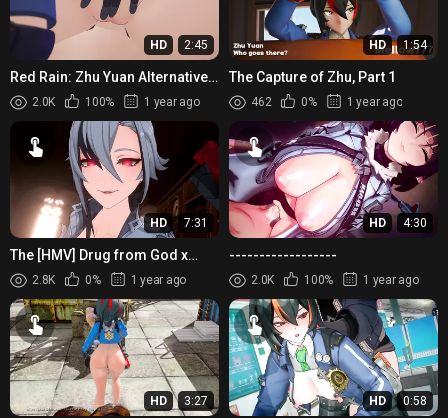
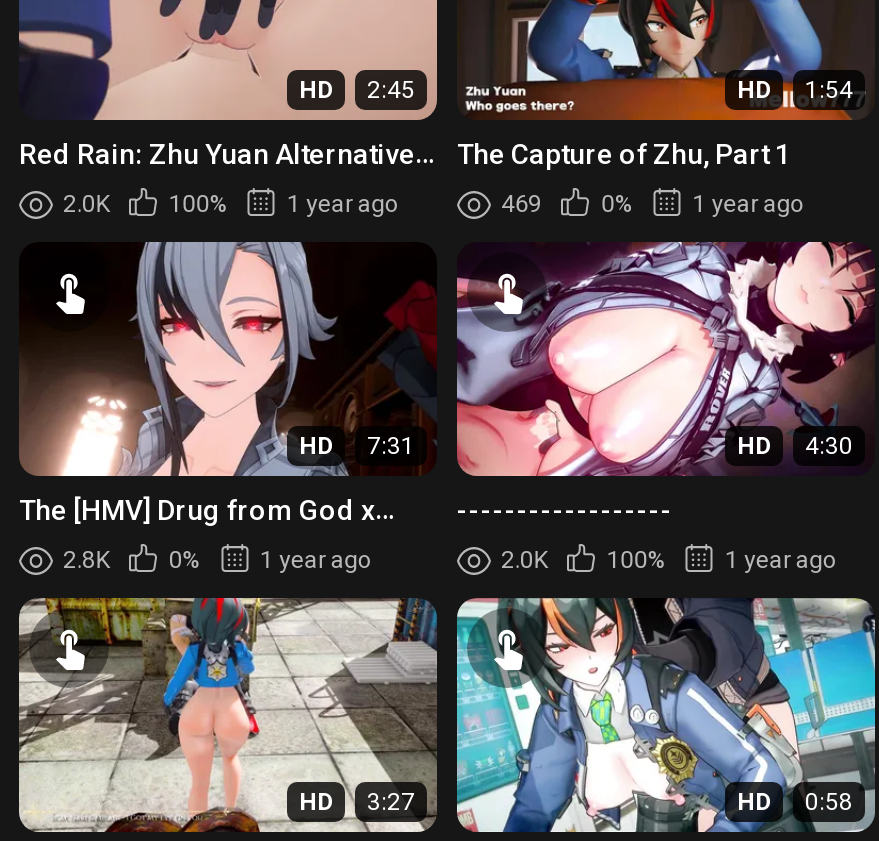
- 462
+ 469
